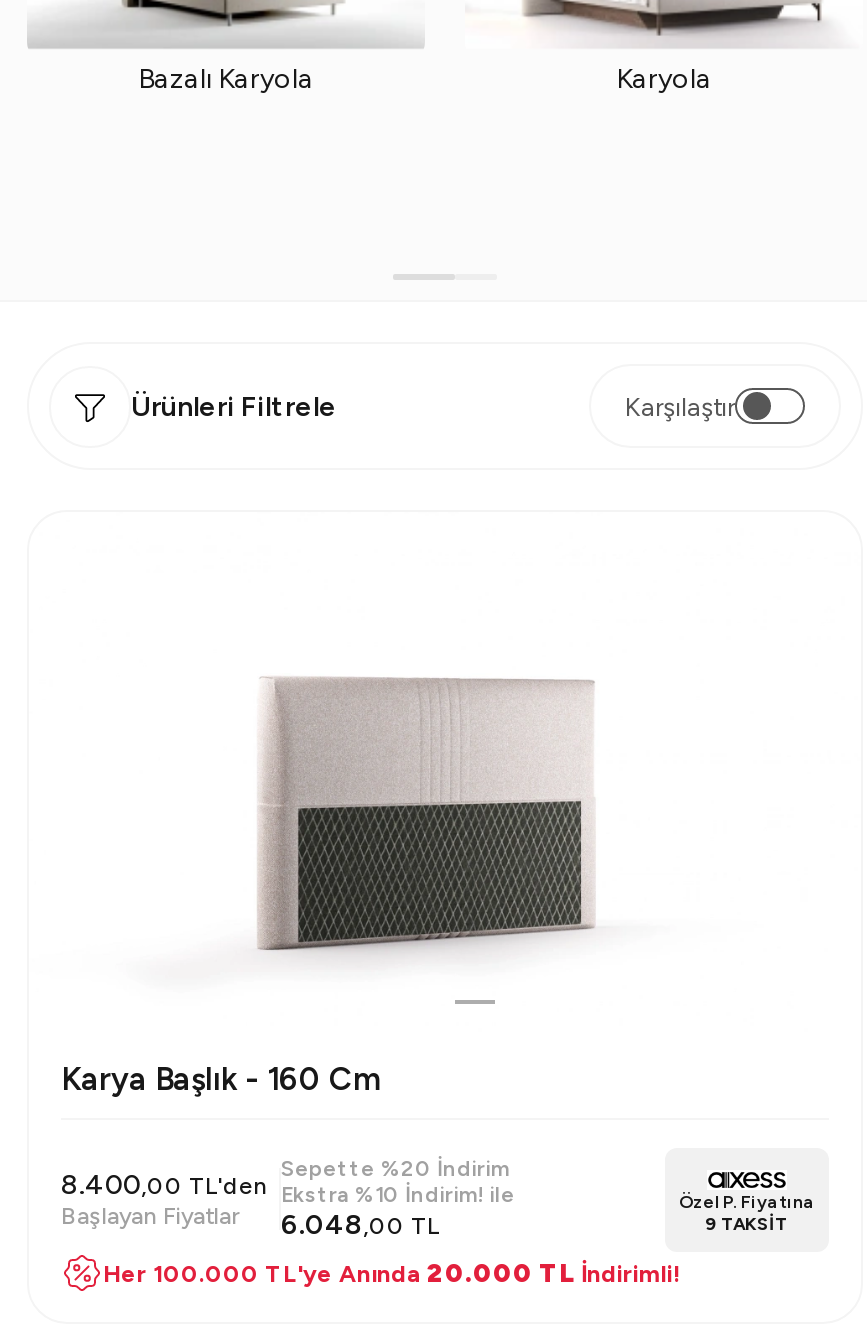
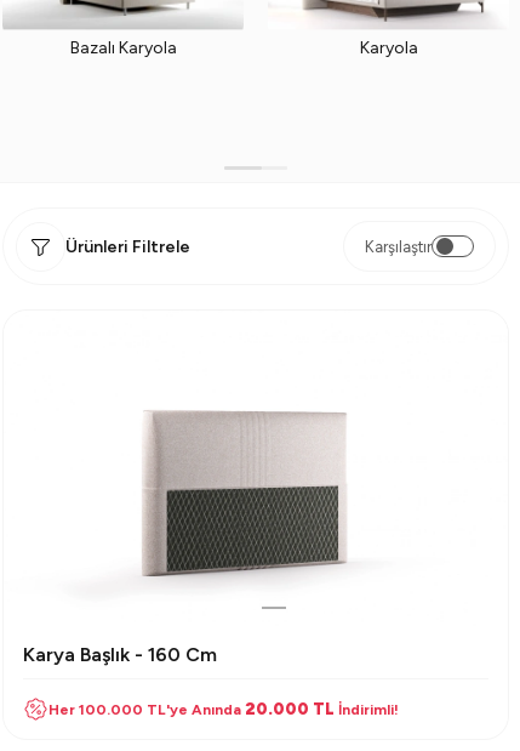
- Sepette %20 İndirim
- Ekstra %10 İndirim! ile
- 6.048,00 TL

- 8.400,00 TL'den
- Başlayan Fiyatlar

- Özel P. Fiyatına
- 9 TAKSİT
